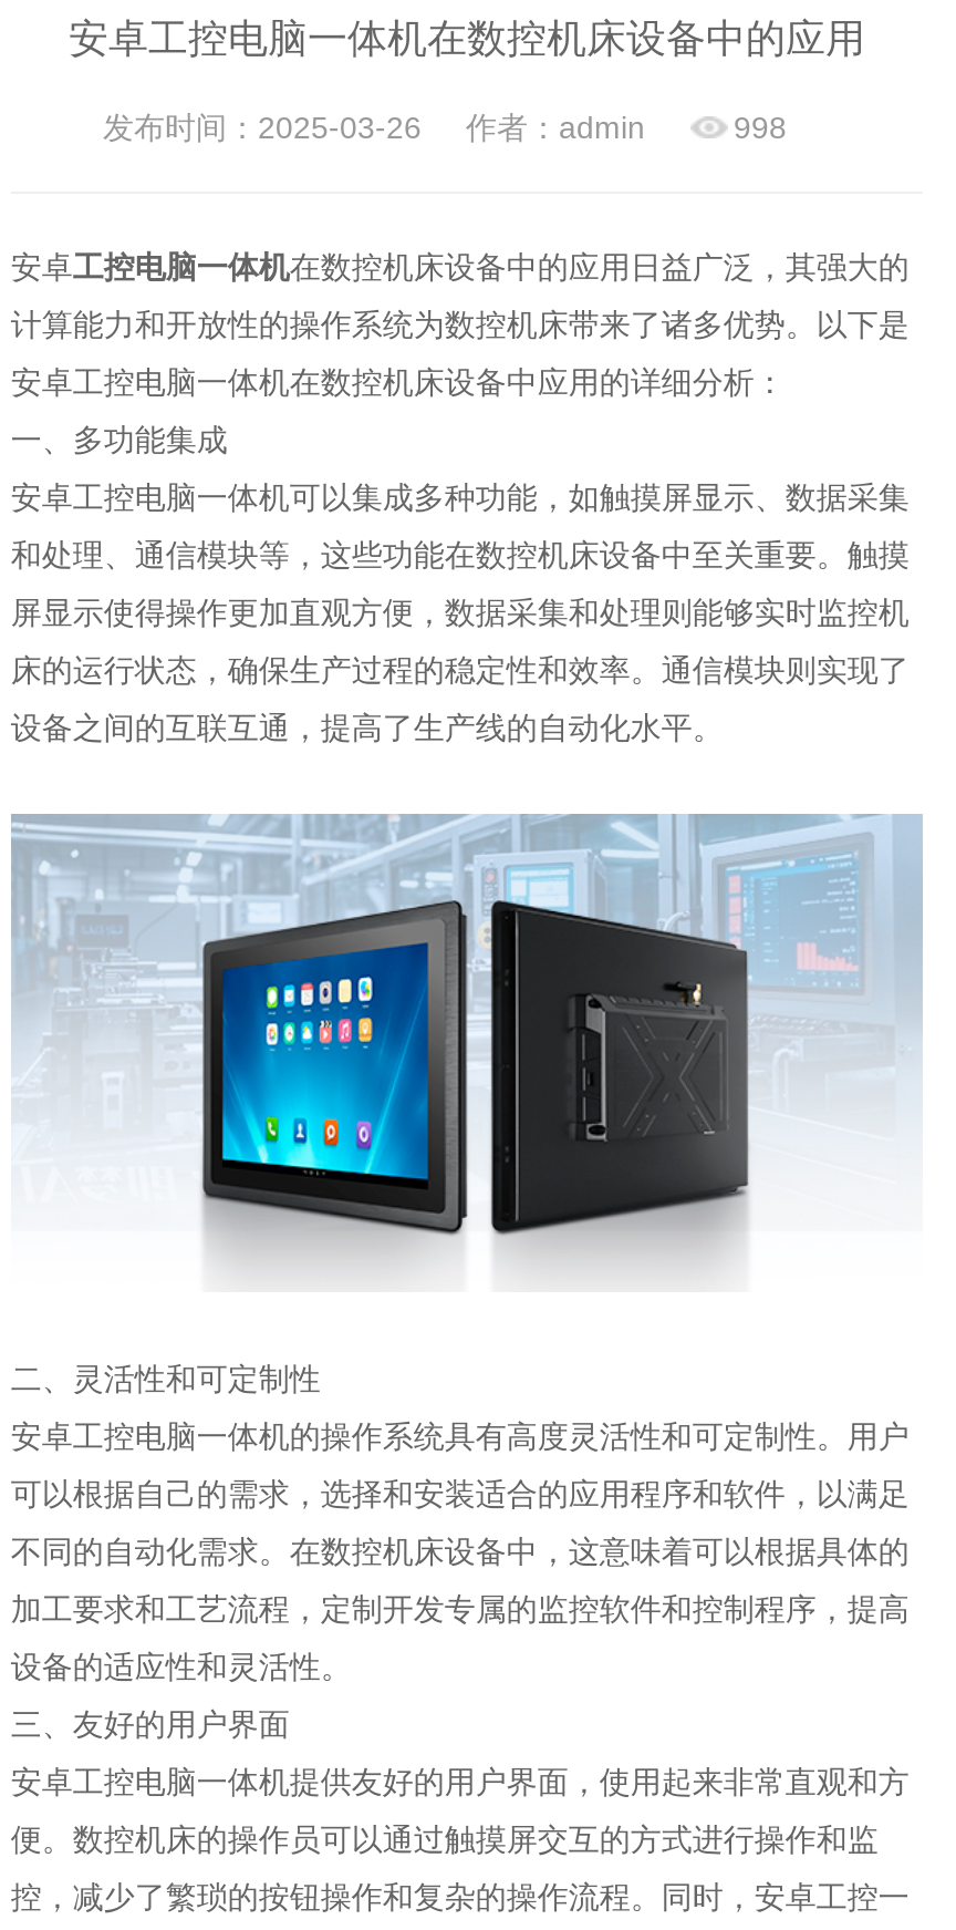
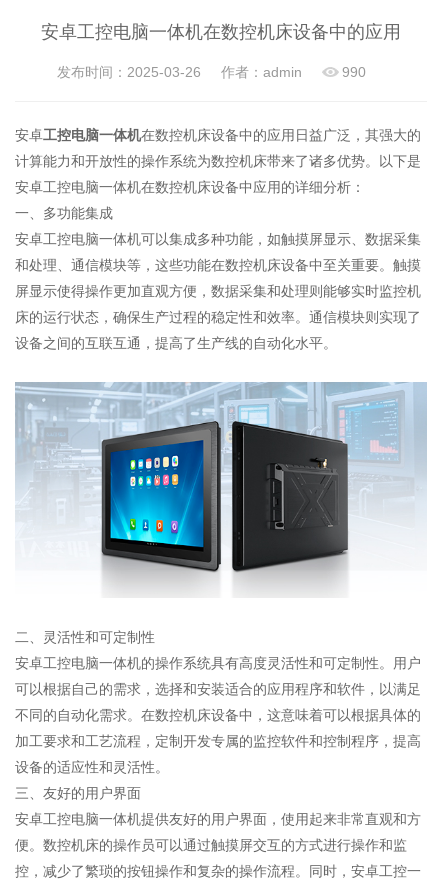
- 998
+ 990
